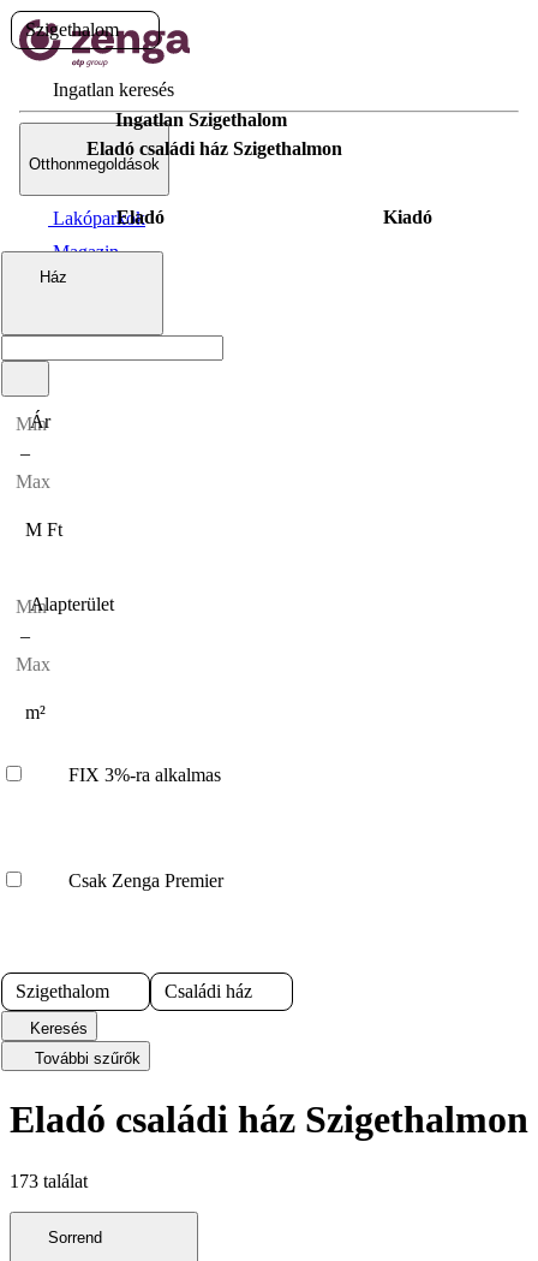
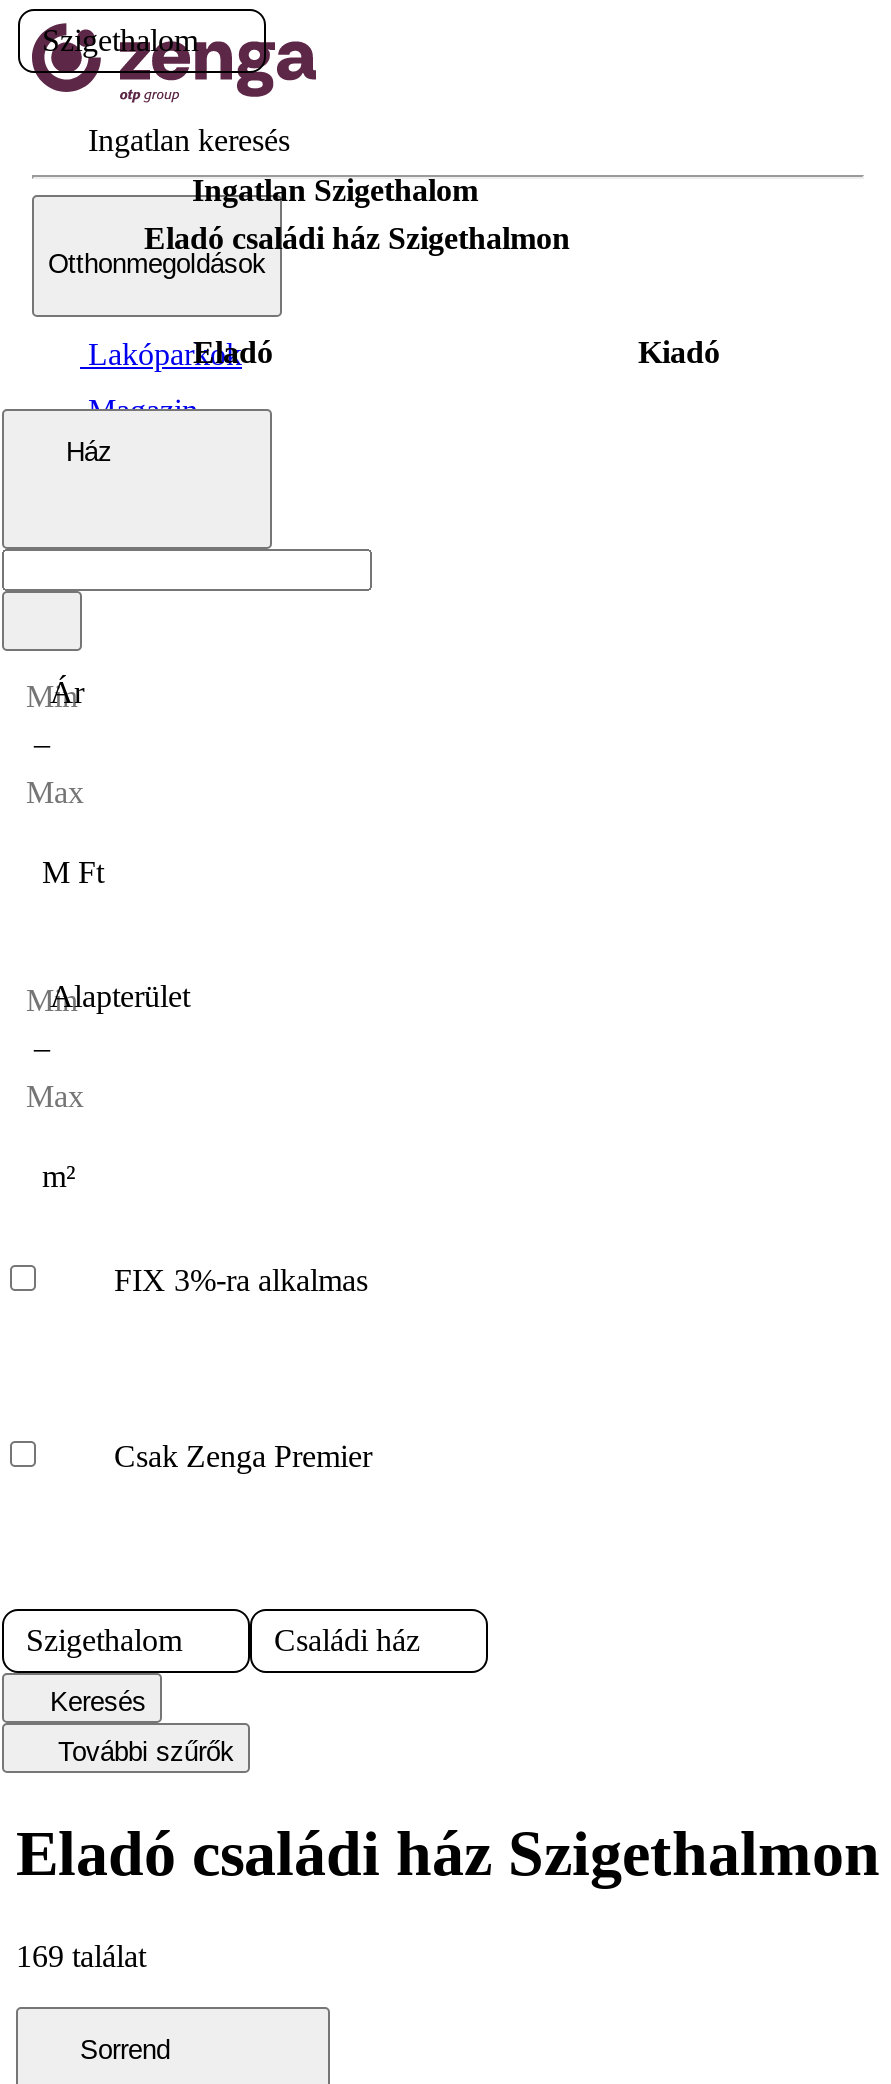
- 173 találat
+ 169 találat
